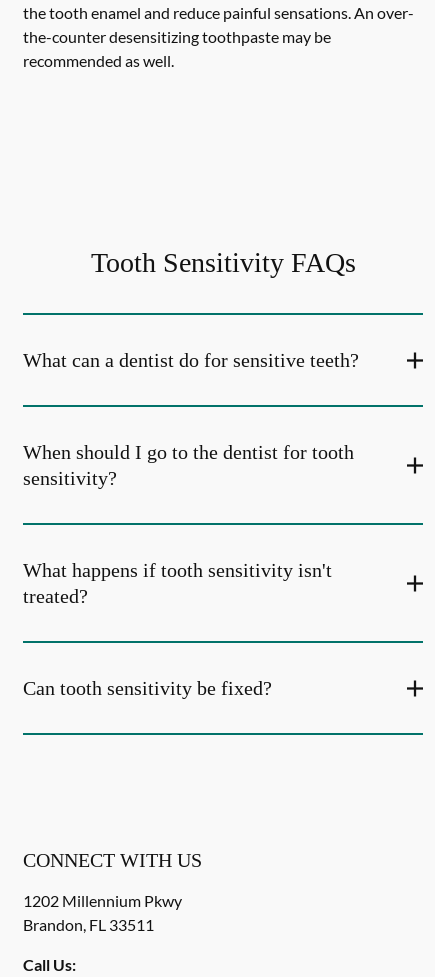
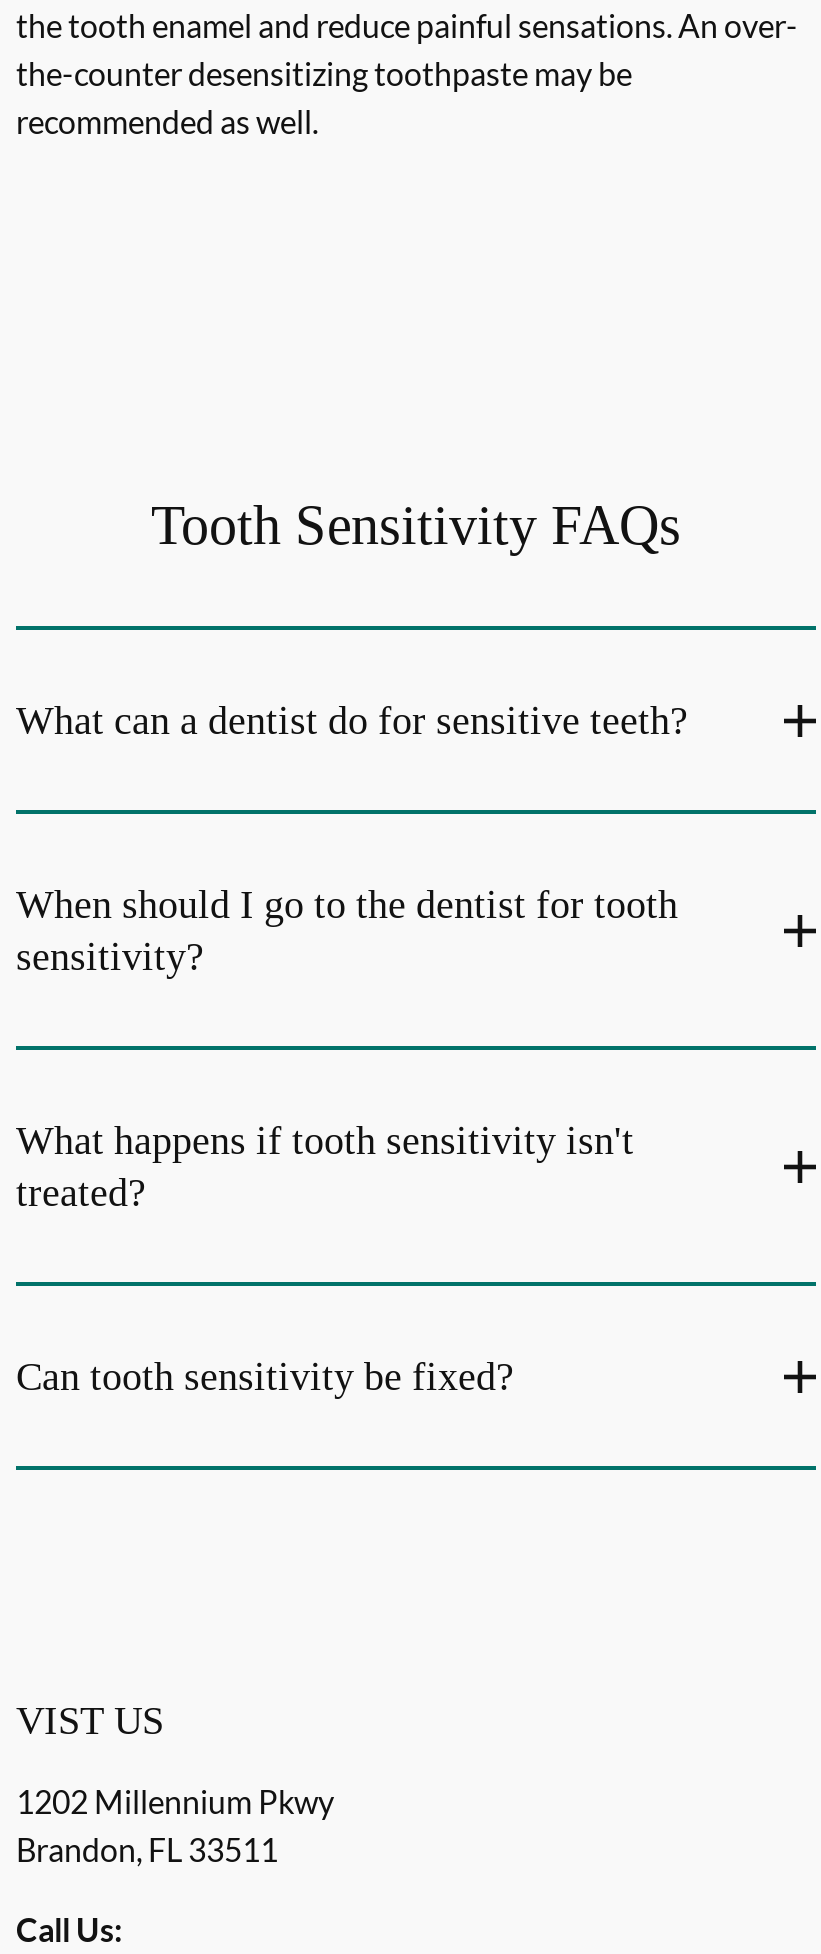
- CONNECT WITH US
+ VIST US
